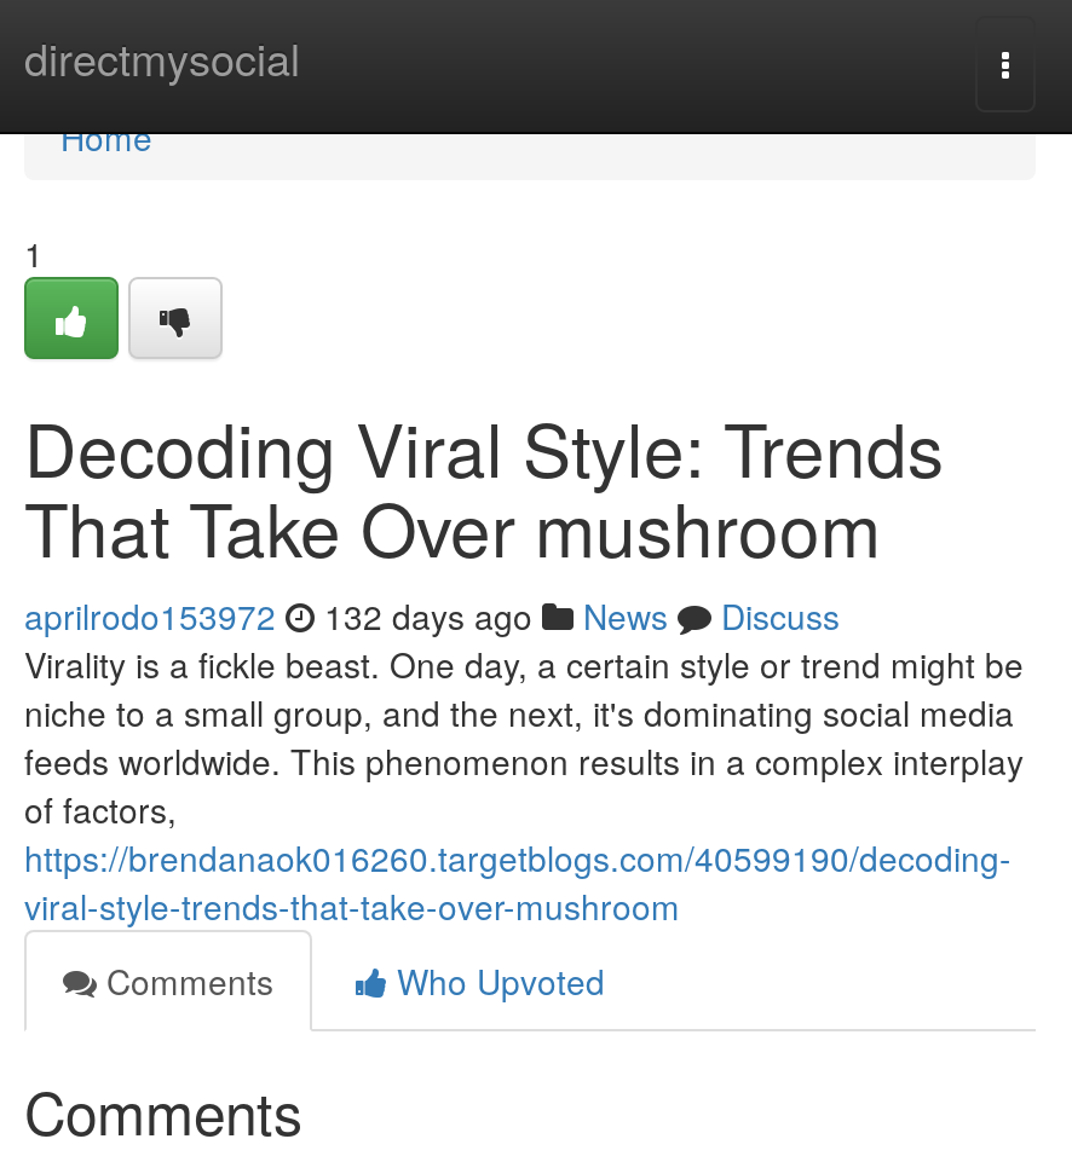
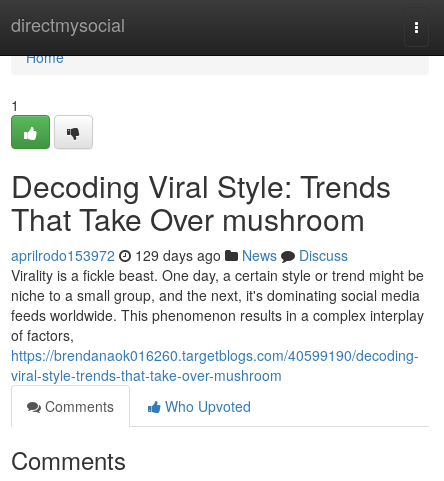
- aprilrodo153972 132 days ago News Discuss
+ aprilrodo153972 129 days ago News Discuss
